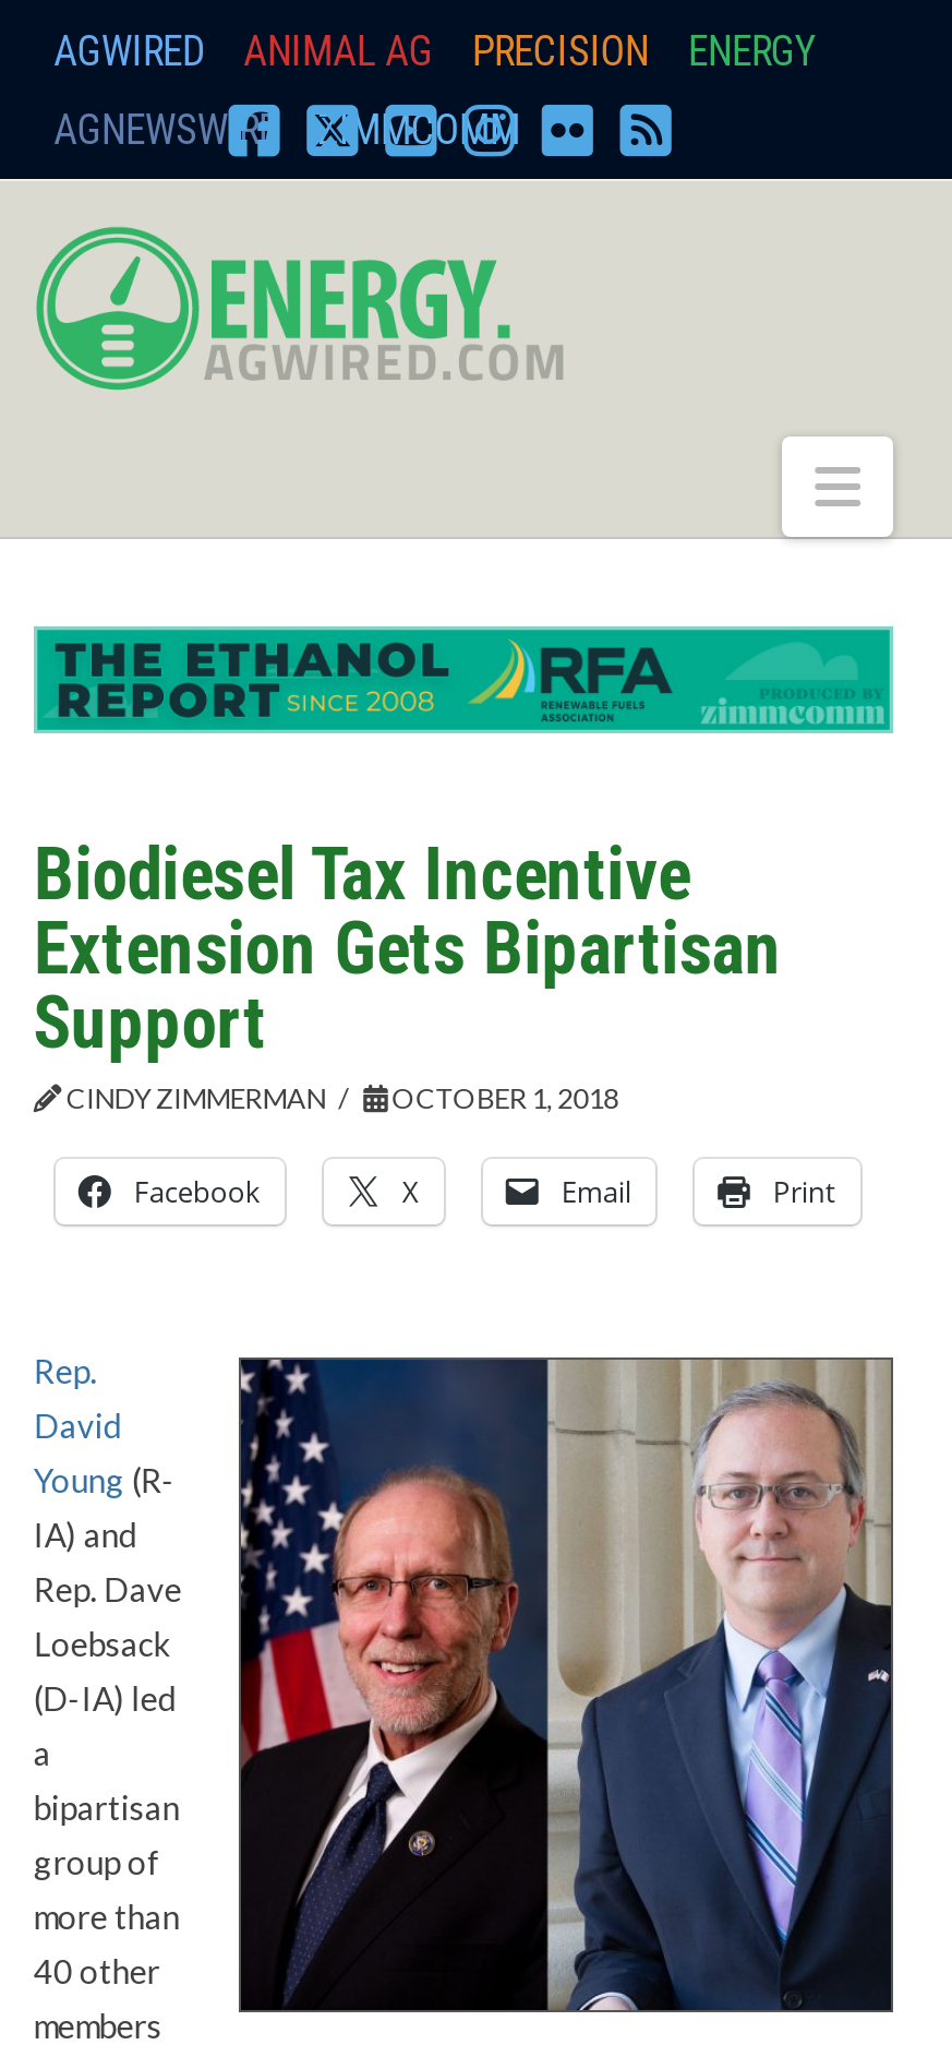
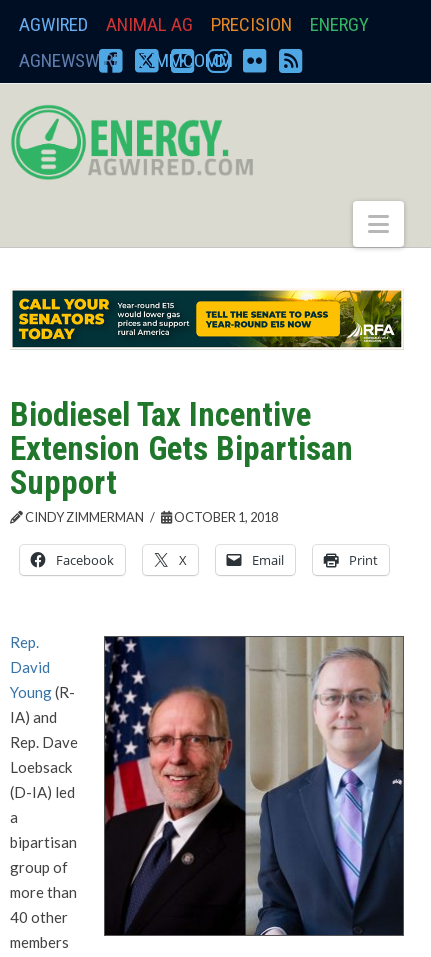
- [image]
+ [image]
